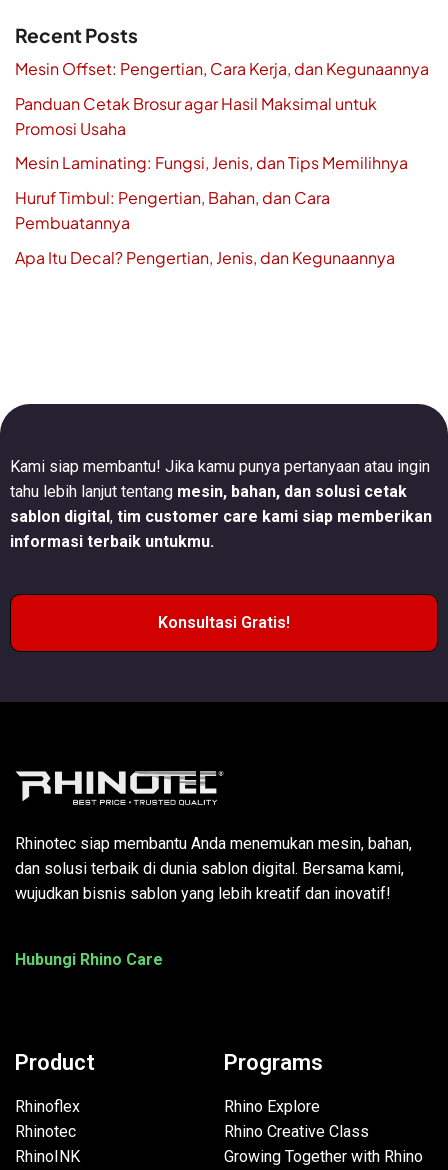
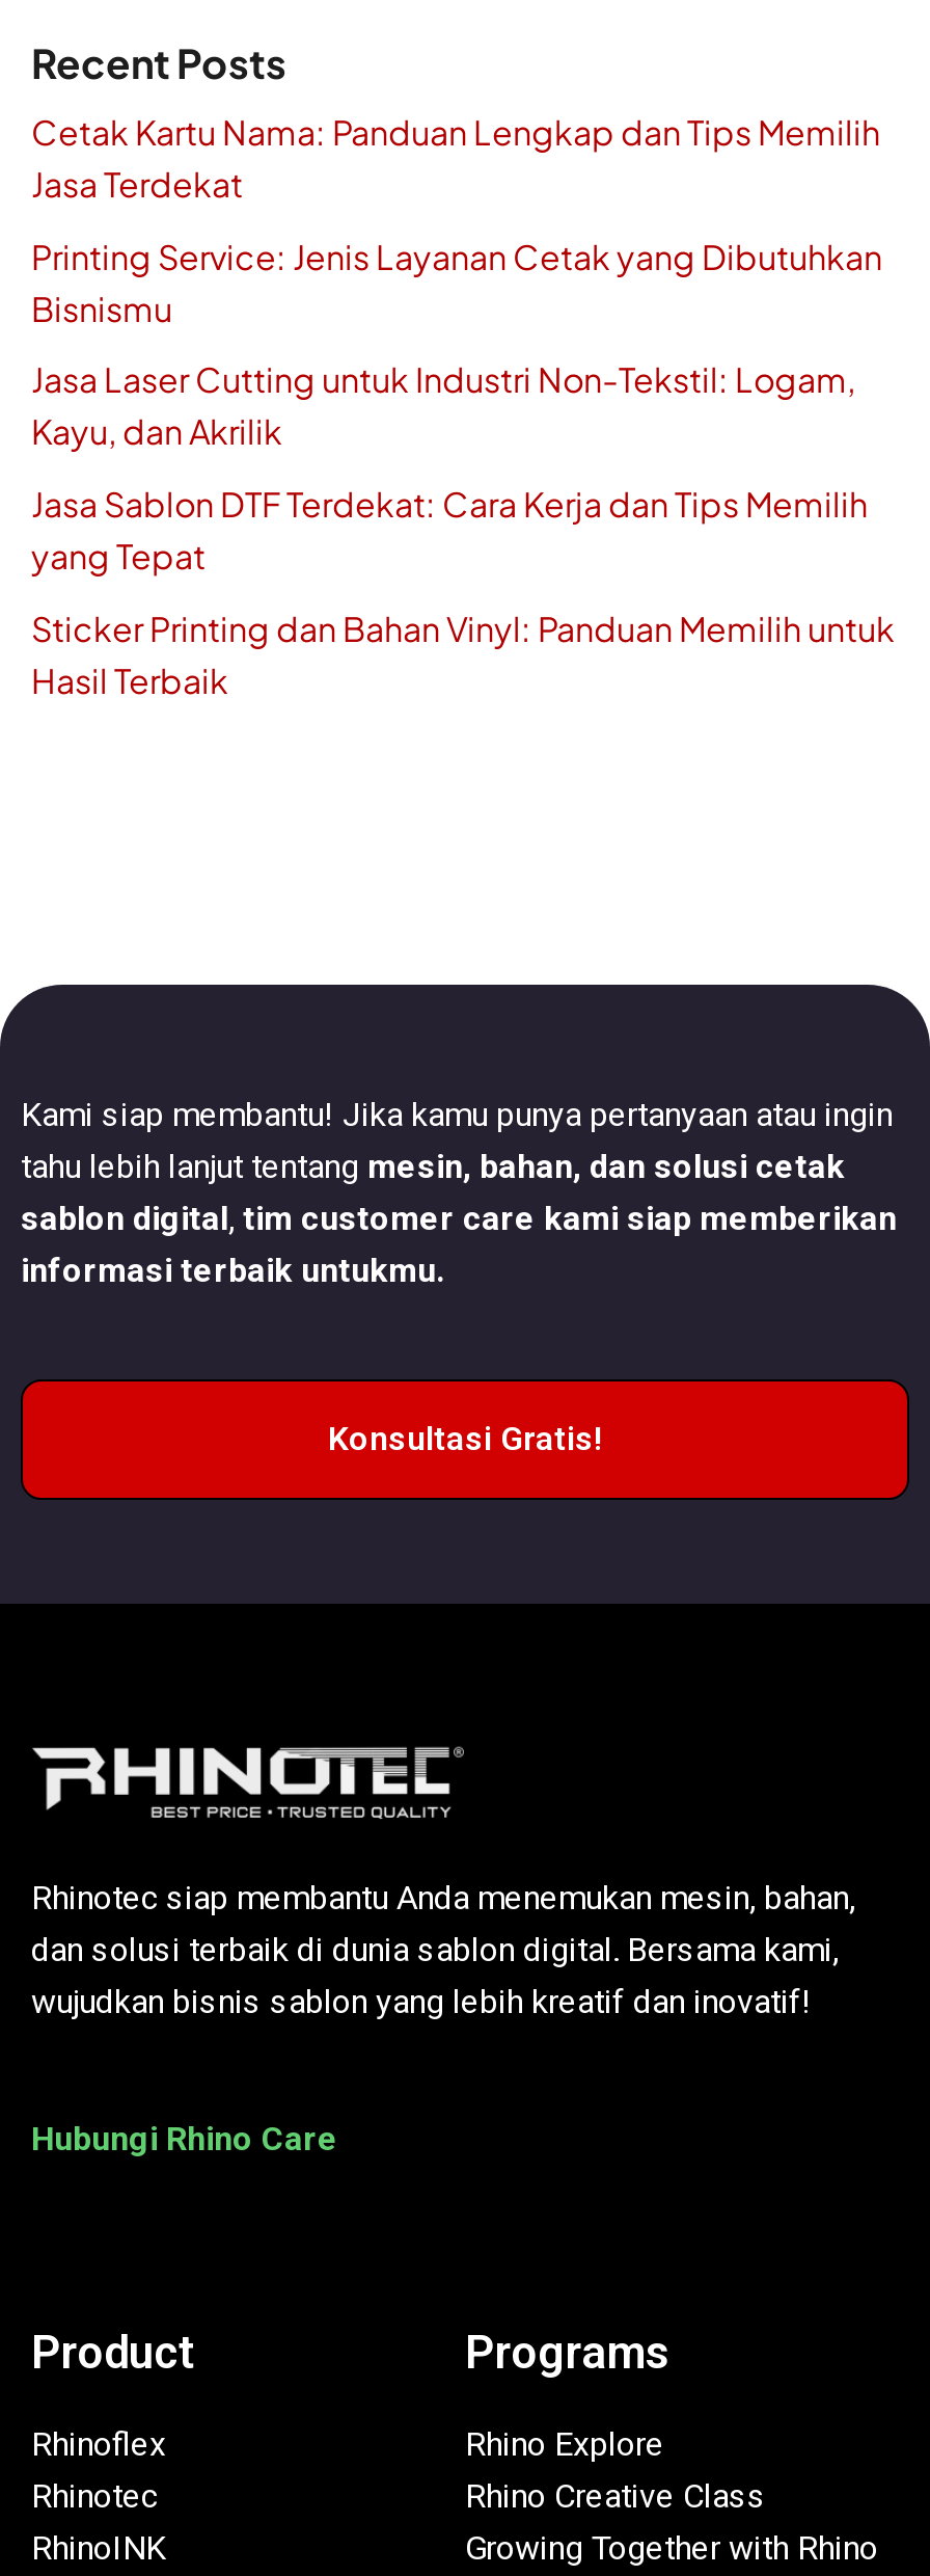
- Mesin Offset: Pengertian, Cara Kerja, dan Kegunaannya
+ Cetak Kartu Nama: Panduan Lengkap dan Tips Memilih
+ Jasa Terdekat

- Panduan Cetak Brosur agar Hasil Maksimal untuk
- Promosi Usaha
+ Printing Service: Jenis Layanan Cetak yang Dibutuhkan
+ Bisnismu

- Mesin Laminating: Fungsi, Jenis, dan Tips Memilihnya
+ Jasa Laser Cutting untuk Industri Non-Tekstil: Logam,
+ Kayu, dan Akrilik

- Huruf Timbul: Pengertian, Bahan, dan Cara
- Pembuatannya
+ Jasa Sablon DTF Terdekat: Cara Kerja dan Tips Memilih
+ yang Tepat

- Apa Itu Decal? Pengertian, Jenis, dan Kegunaannya
+ Sticker Printing dan Bahan Vinyl: Panduan Memilih untuk
+ Hasil Terbaik
